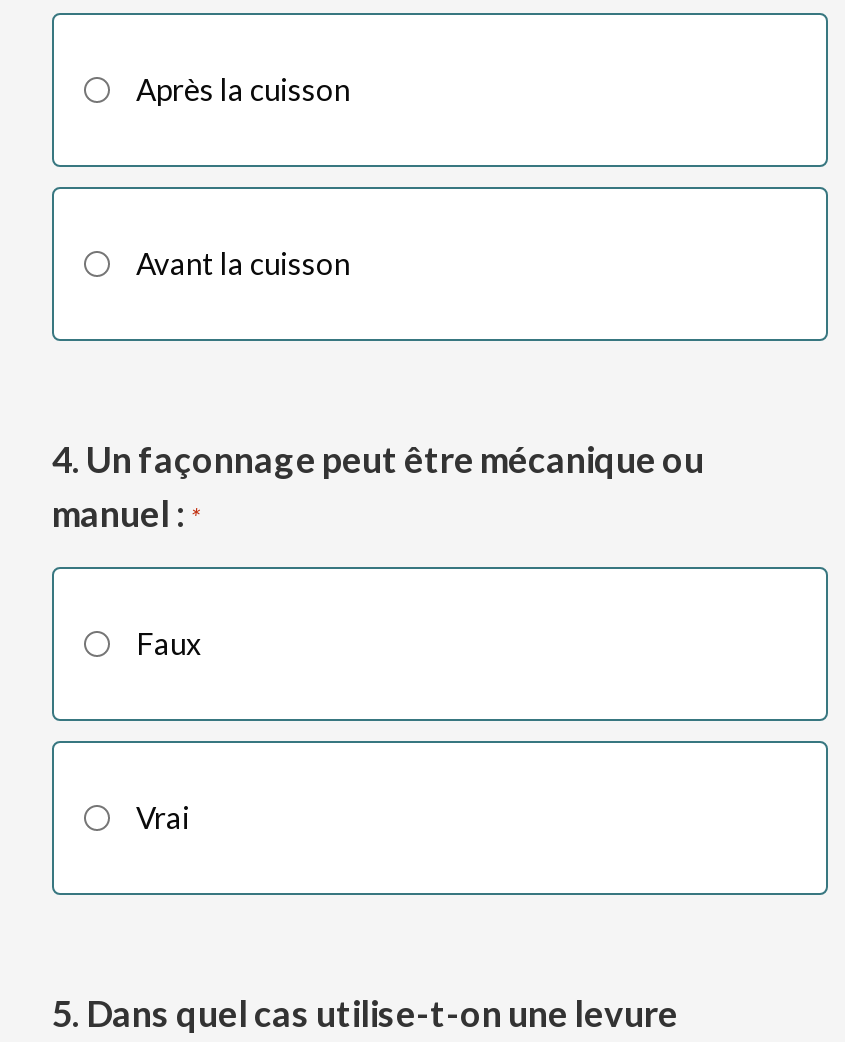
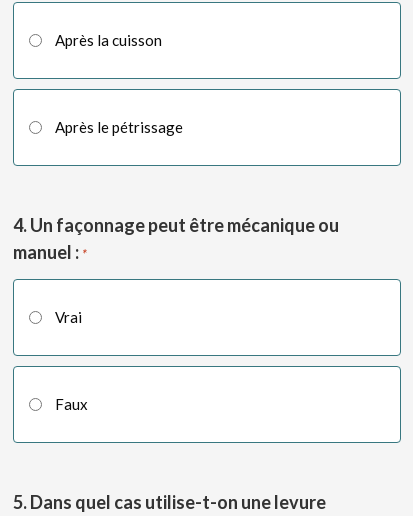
- Avant la cuisson
+ Après le pétrissage

moved down: Faux

moved up: Vrai
